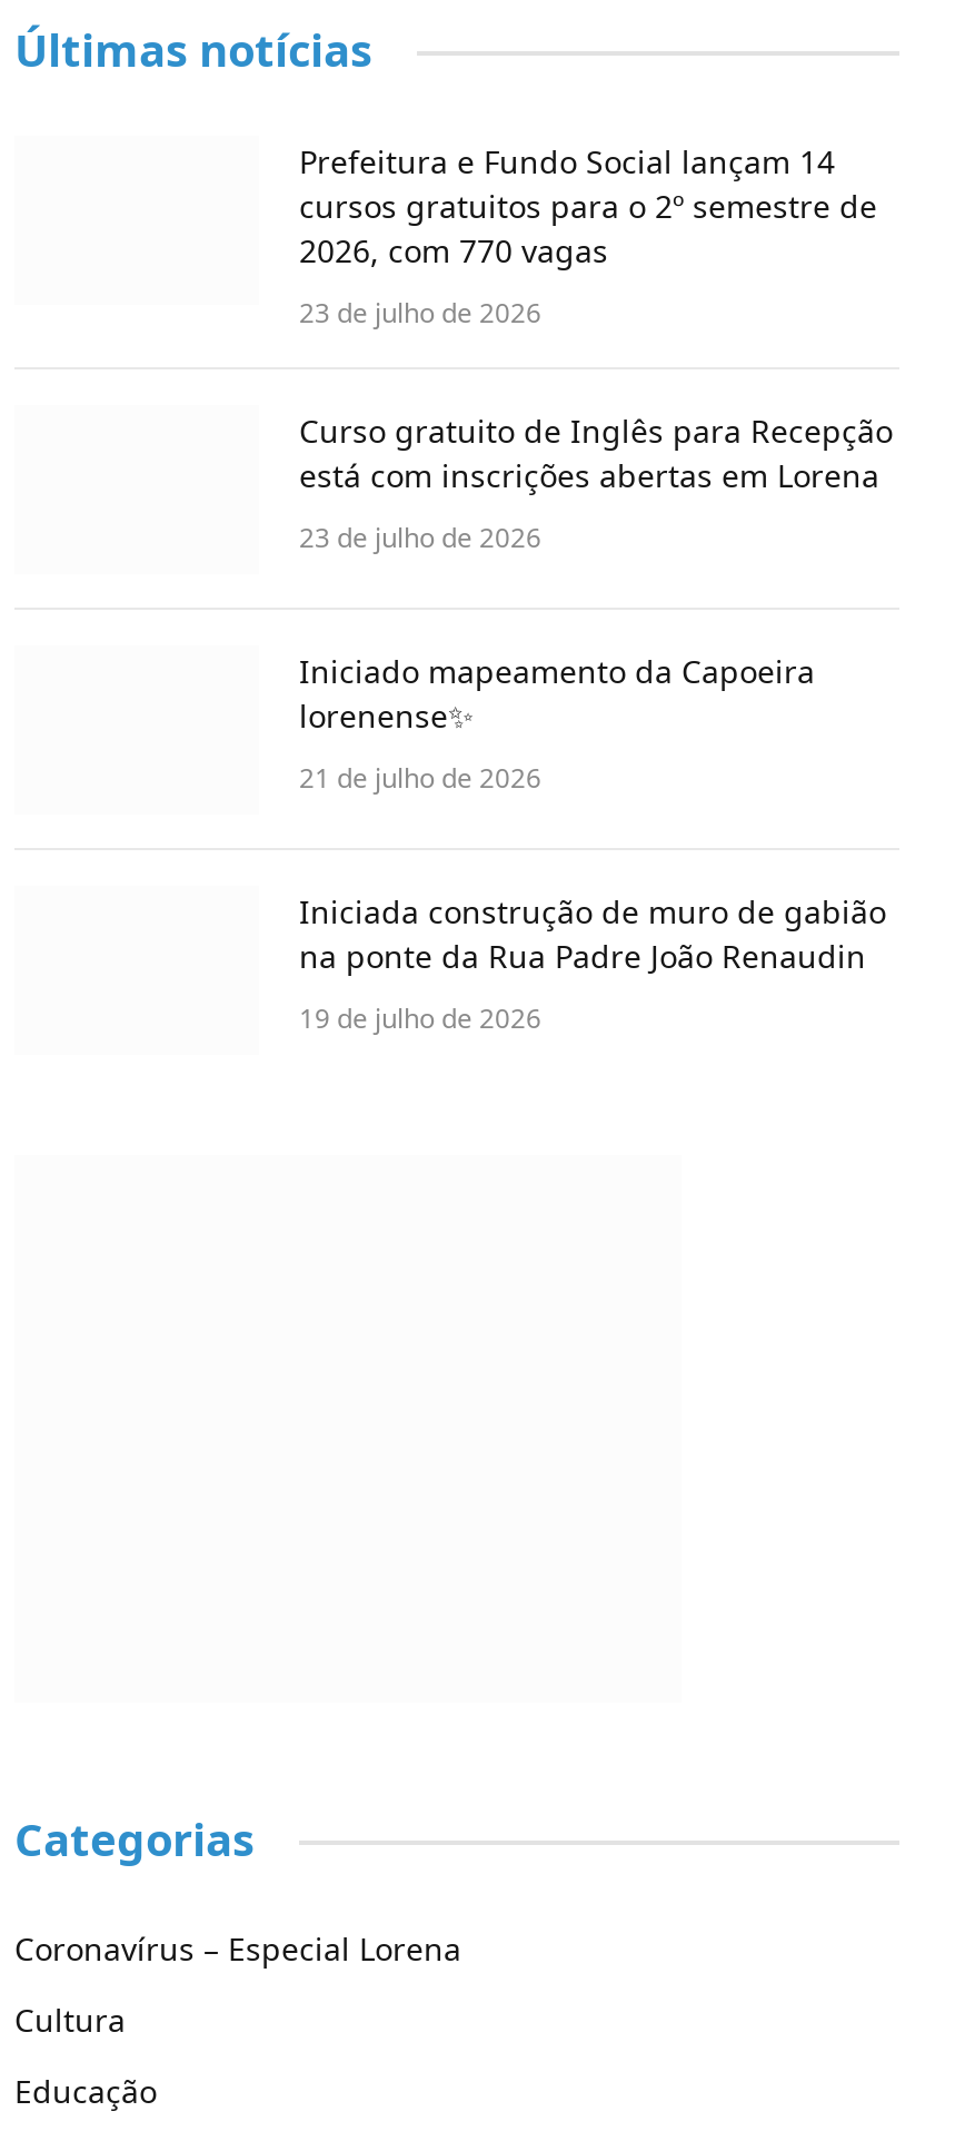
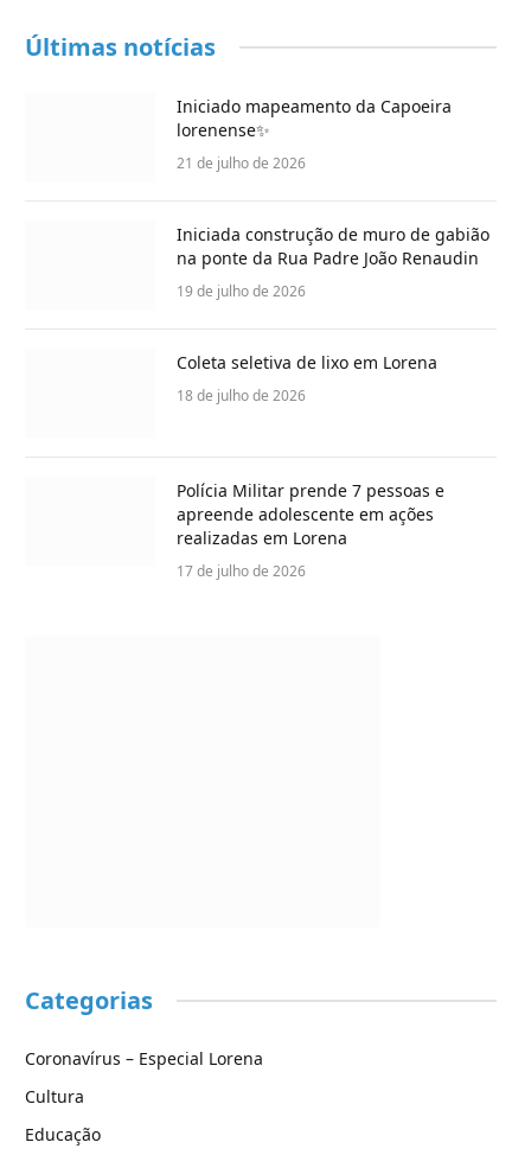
- Prefeitura e Fundo Social lançam 14
- cursos gratuitos para o 2º semestre de
- 2026, com 770 vagas
- 23 de julho de 2026
- Curso gratuito de Inglês para Recepção
- está com inscrições abertas em Lorena
- 23 de julho de 2026

moved up: Iniciado mapeamento da Capoeira | 21 de julho de 2026 | Iniciada construção de muro de gabião | na ponte da Rua Padre João Renaudin | 19 de julho de 2026

+ Coleta seletiva de lixo em Lorena
+ 18 de julho de 2026

+ Polícia Militar prende 7 pessoas e
+ apreende adolescente em ações
+ realizadas em Lorena
+ 17 de julho de 2026
